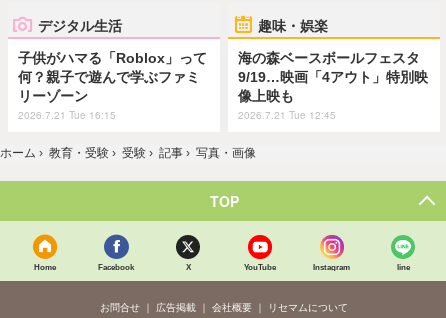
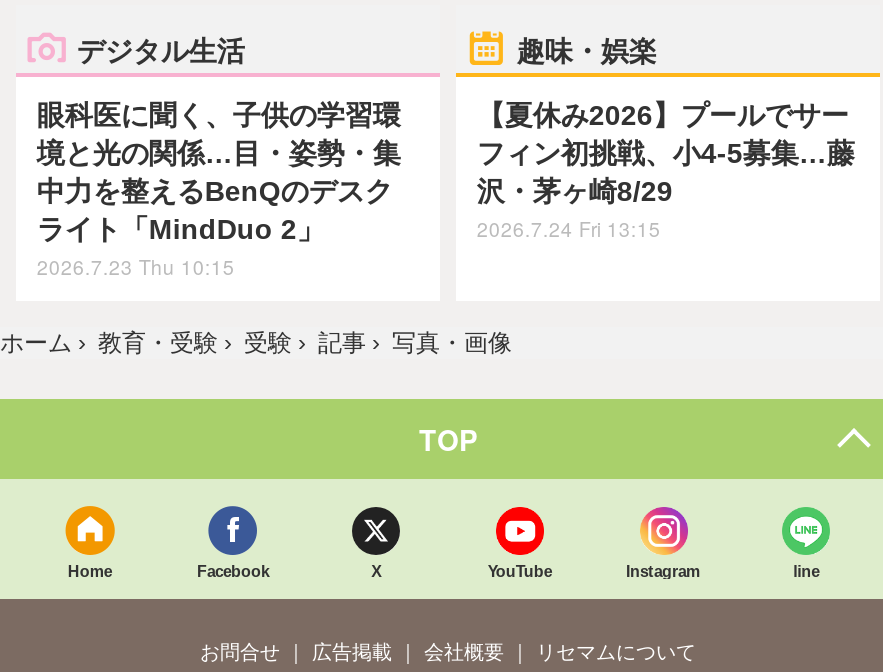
- 子供がハマる「Roblox」って
- 何？親子で遊んで学ぶファミ
- リーゾーン
- 2026.7.21 Tue 16:15
+ 眼科医に聞く、子供の学習環
+ 境と光の関係…目・姿勢・集
+ 中力を整えるBenQのデスク
+ ライト「MindDuo 2」
+ 2026.7.23 Thu 10:15

- 海の森ベースボールフェスタ
- 9/19…映画「4アウト」特別映
- 像上映も
- 2026.7.21 Tue 12:45
+ 【夏休み2026】プールでサー
+ フィン初挑戦、小4-5募集…藤
+ 沢・茅ヶ崎8/29
+ 2026.7.24 Fri 13:15
